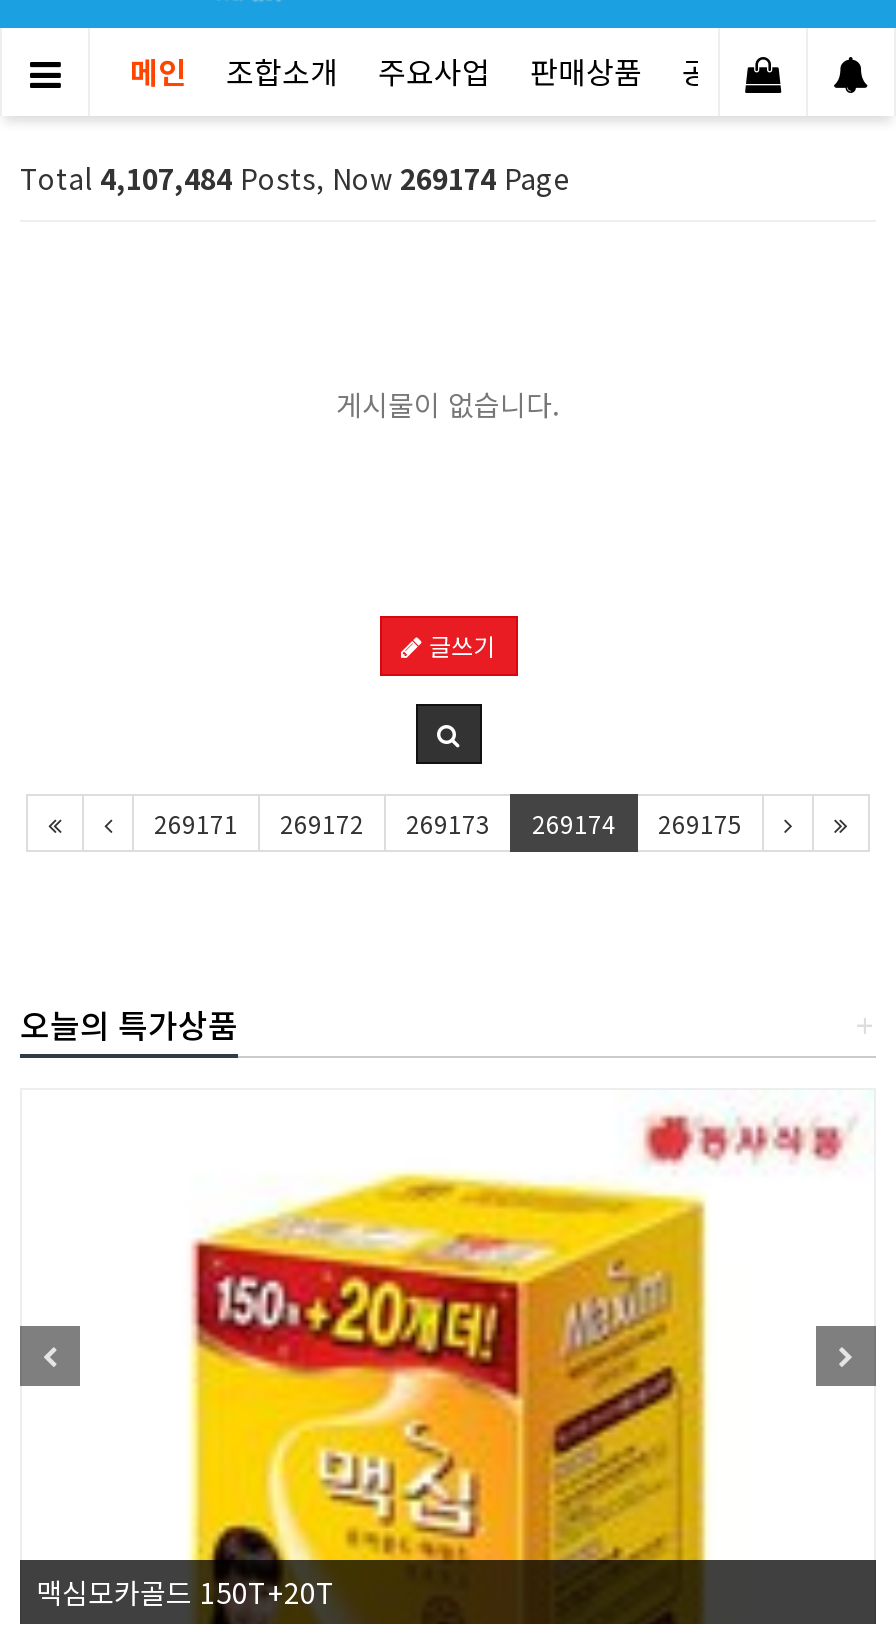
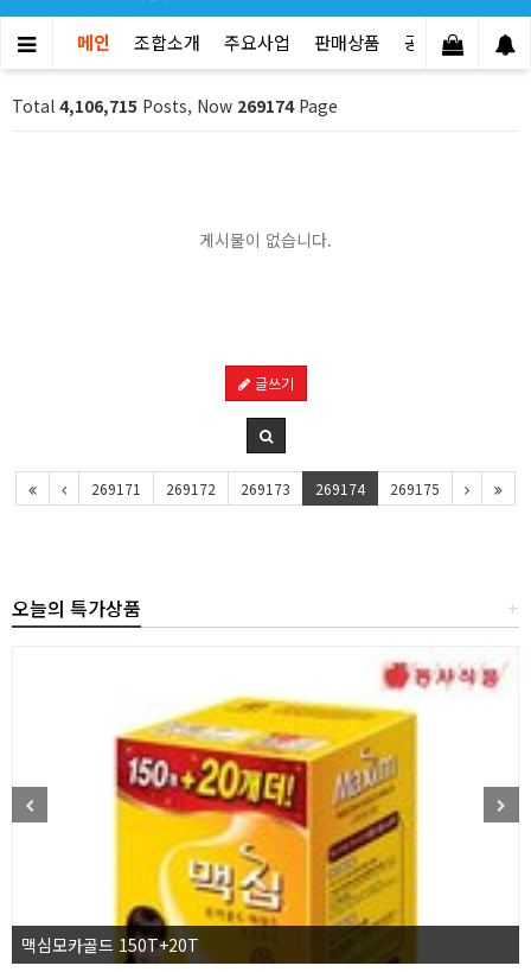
- Total 4,107,484 Posts, Now 269174 Page
+ Total 4,106,715 Posts, Now 269174 Page
